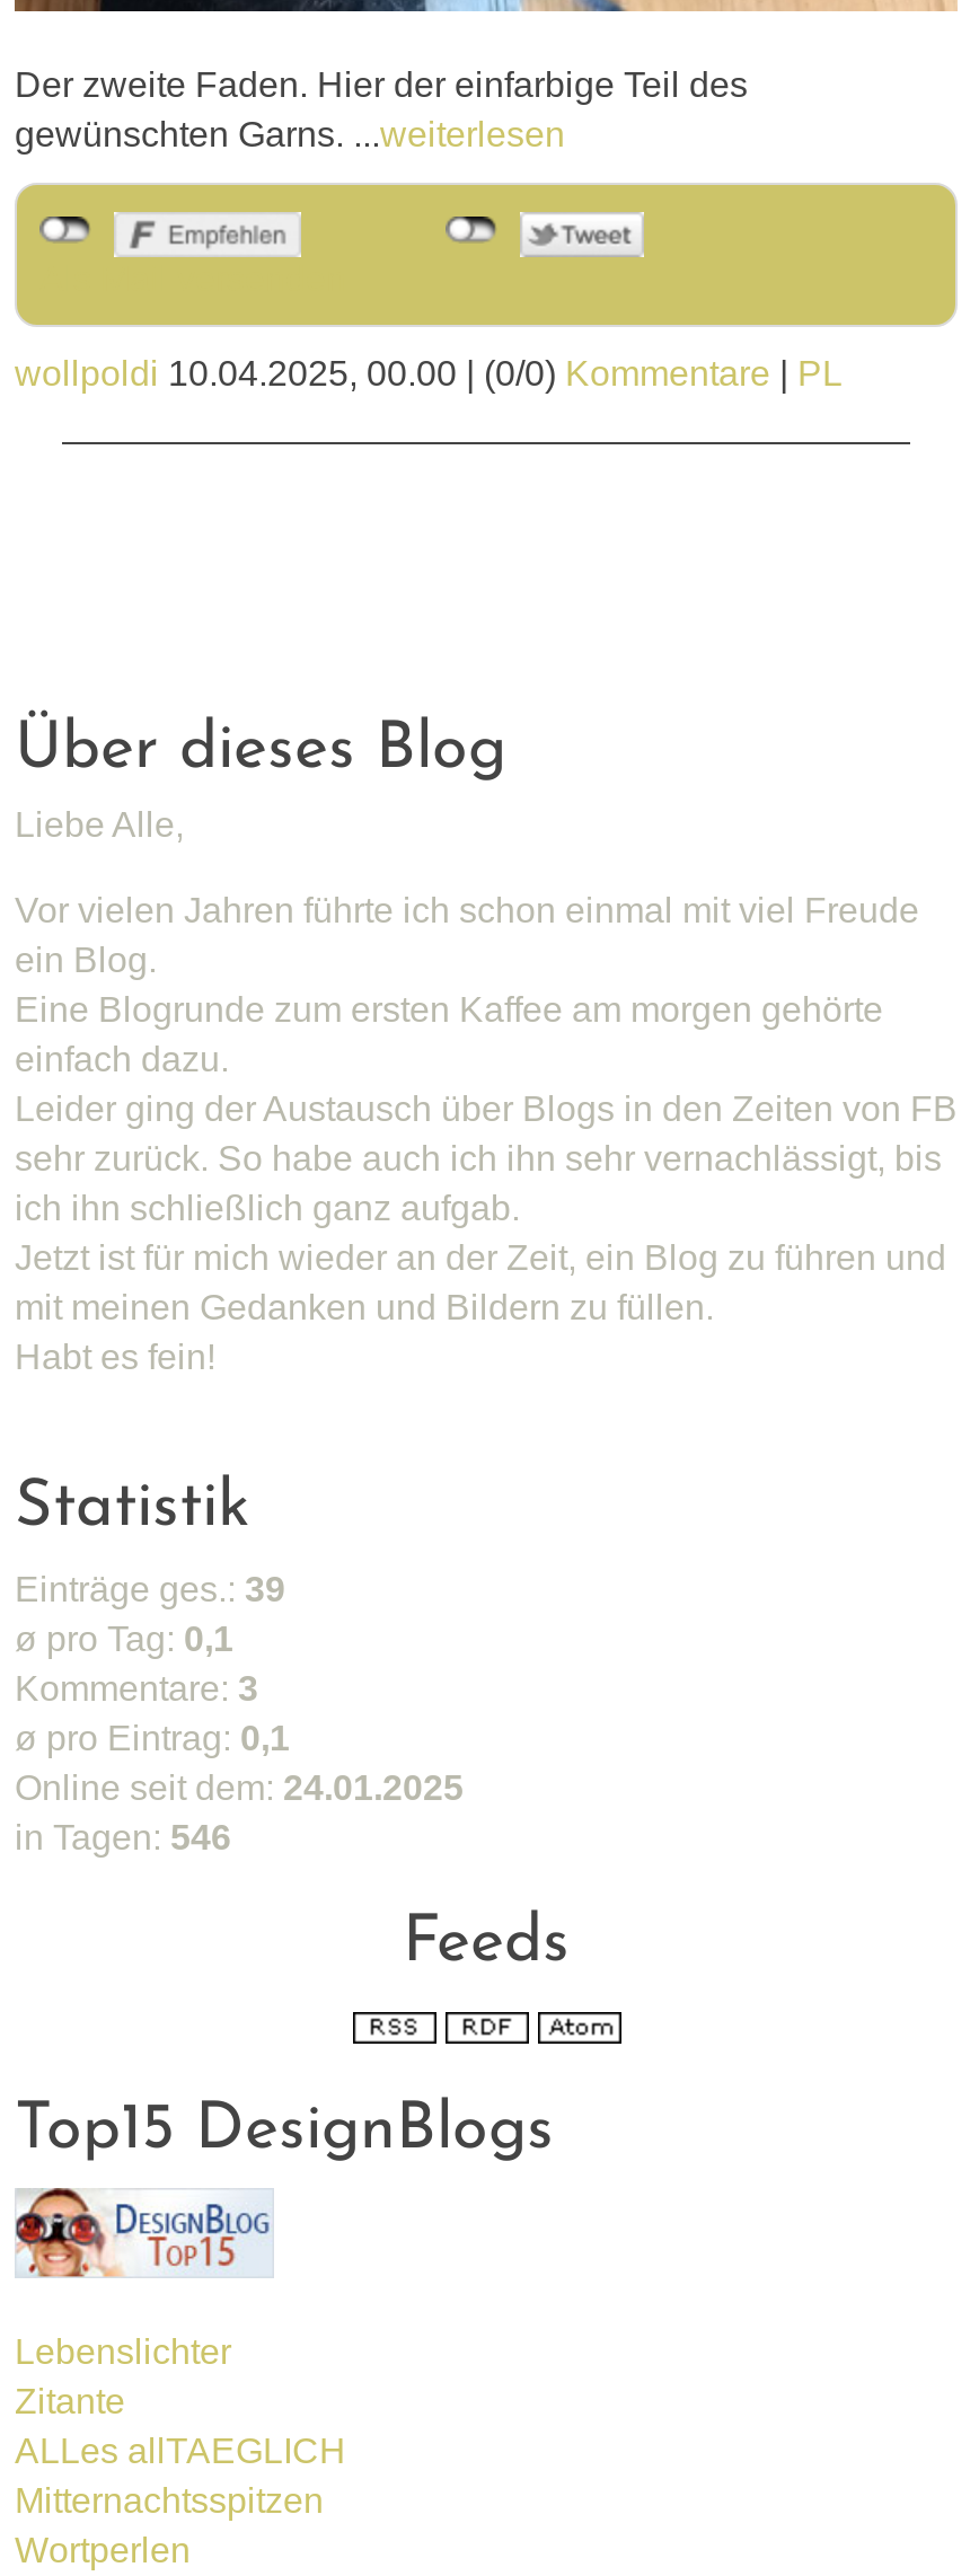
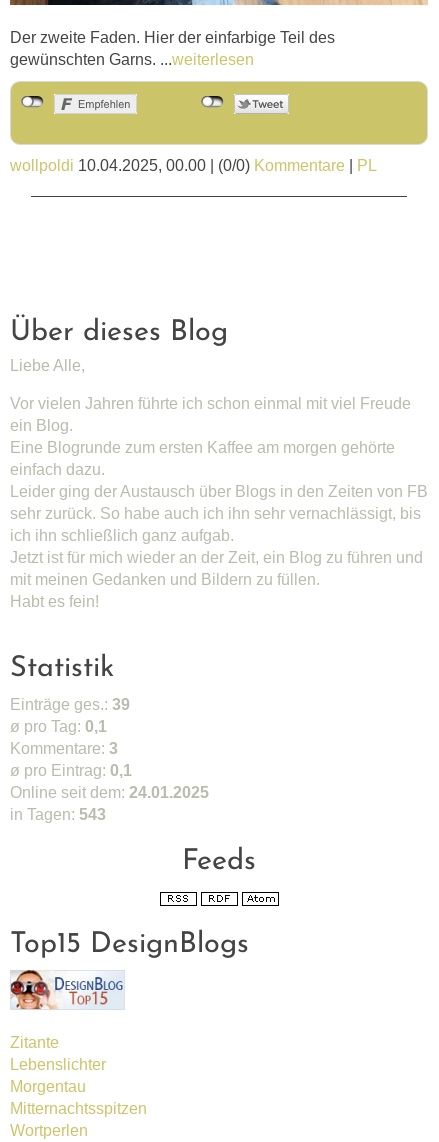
- in Tagen: 546
+ in Tagen: 543

moved down: Lebenslichter

moved up: Zitante

- ALLes allTAEGLICH
+ Morgentau
